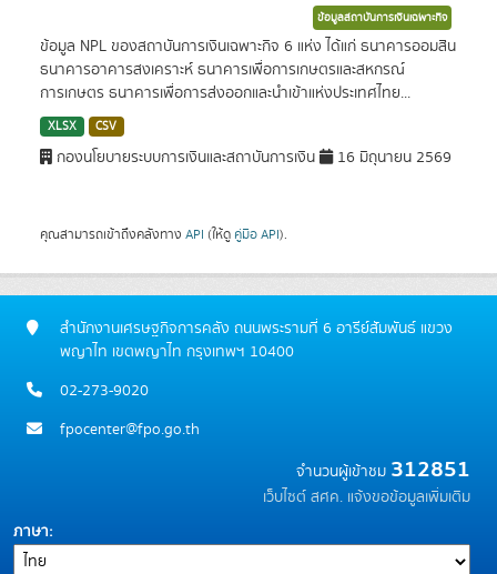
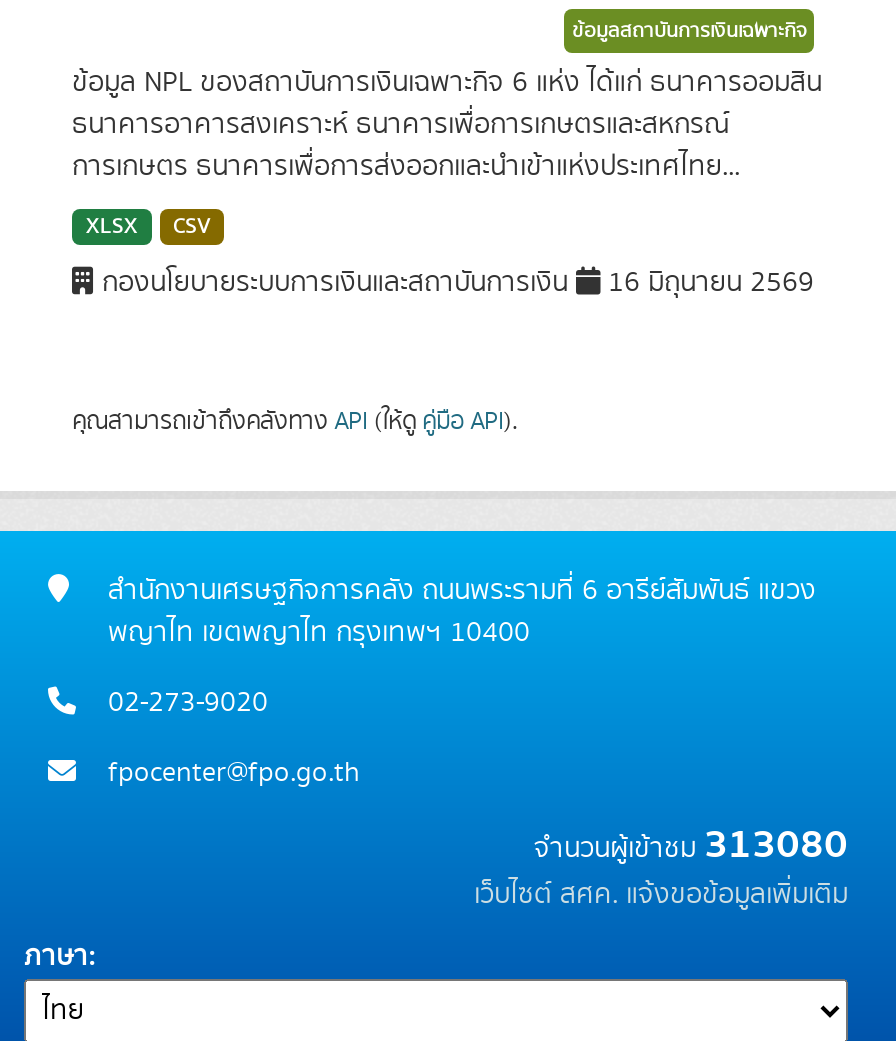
- จำนวนผู้เข้าชม312851
+ จำนวนผู้เข้าชม313080
